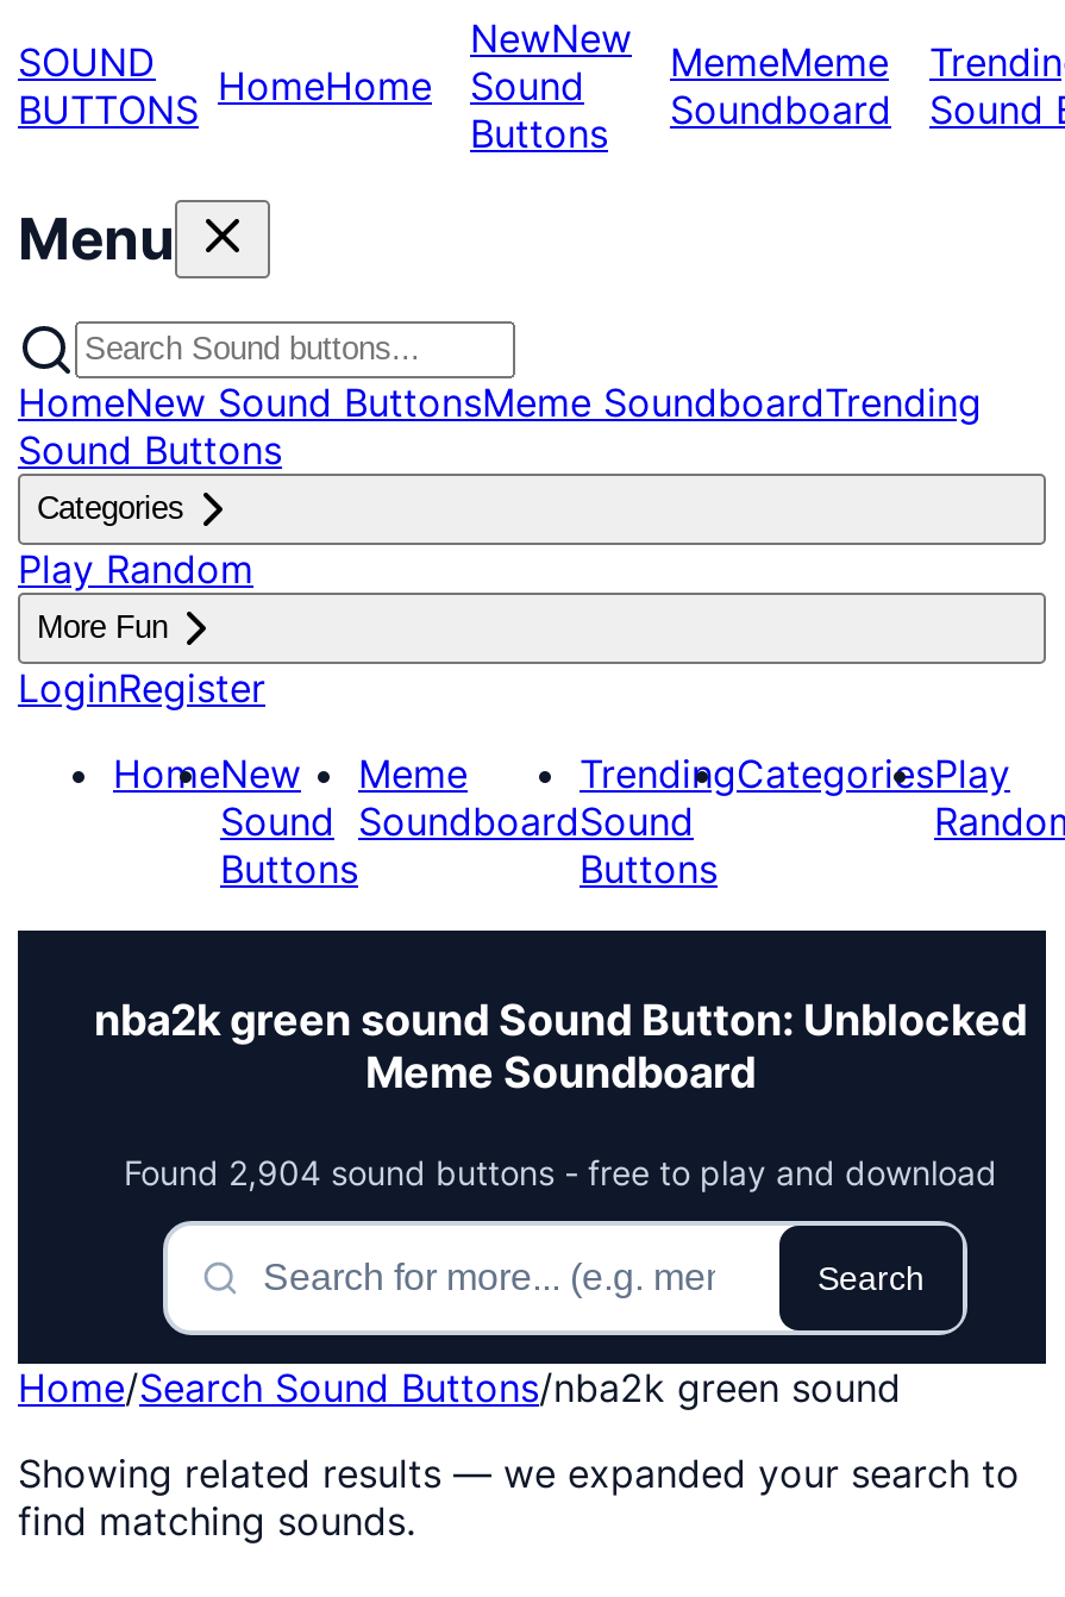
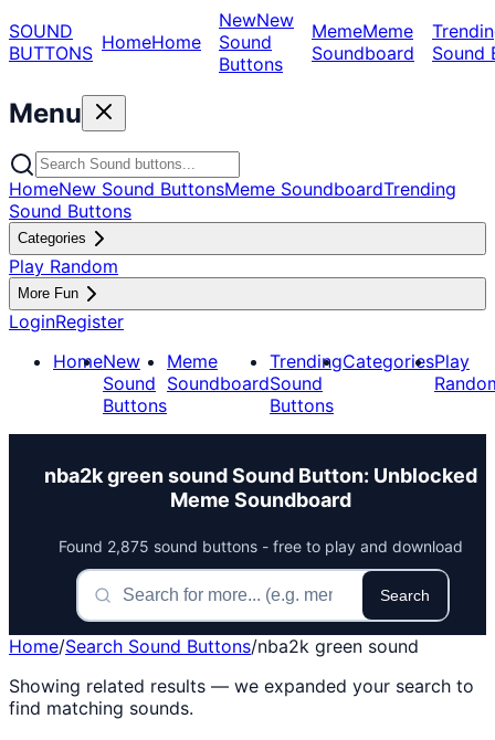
- Found 2,904 sound buttons - free to play and download
+ Found 2,875 sound buttons - free to play and download
